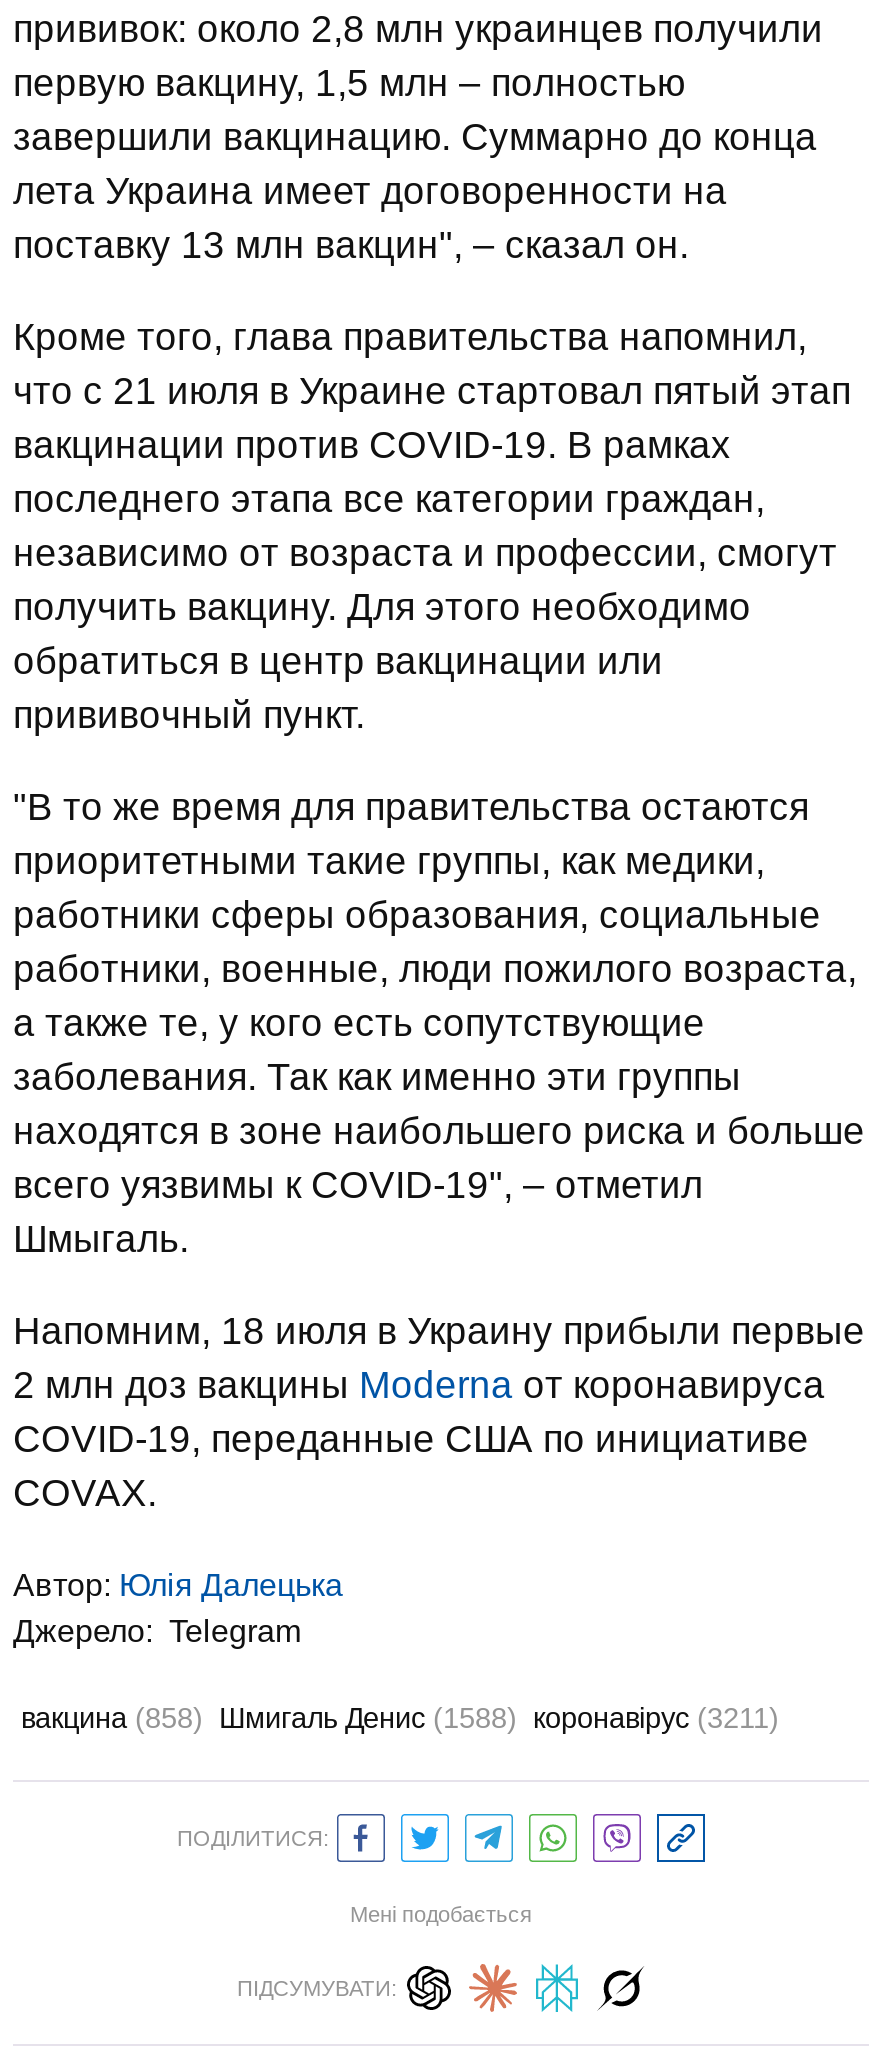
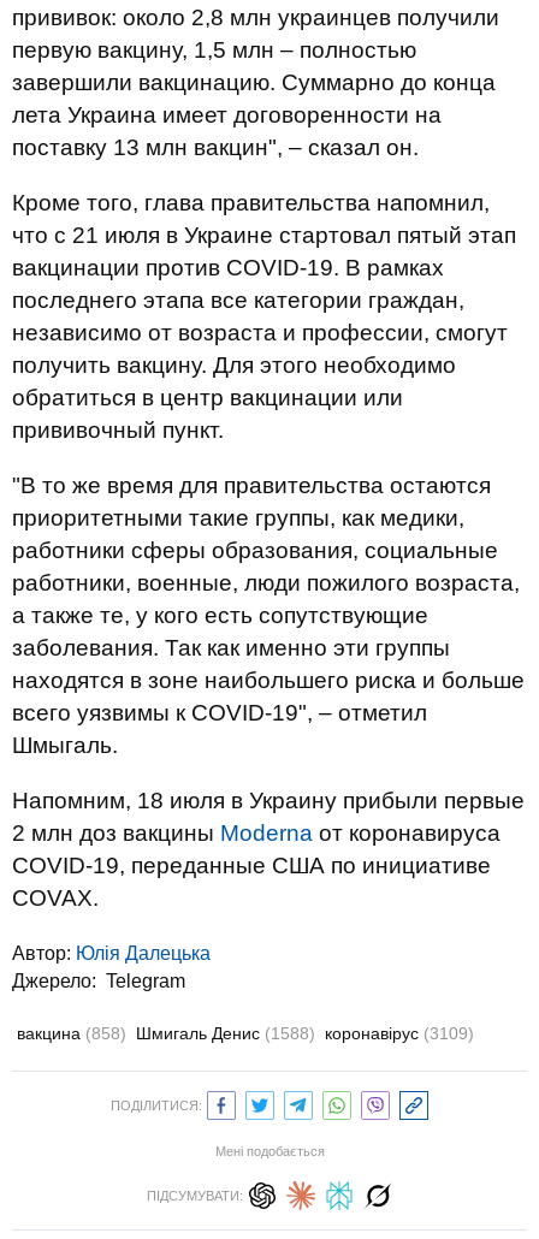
- вакцина (858) Шмигаль Денис (1588) коронавірус (3211)
+ вакцина (858) Шмигаль Денис (1588) коронавірус (3109)
